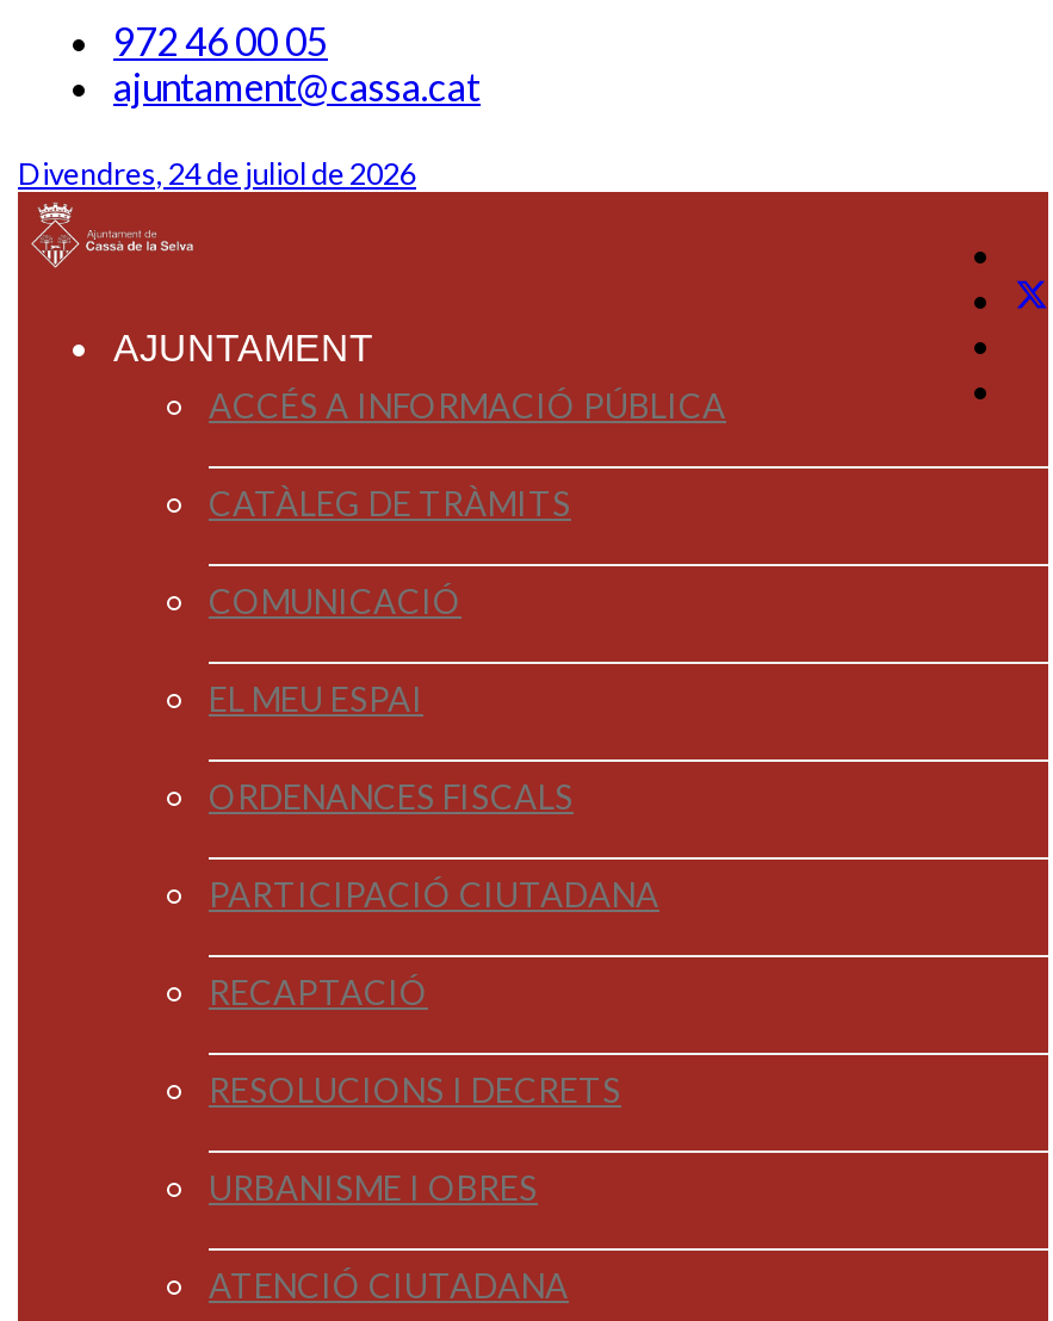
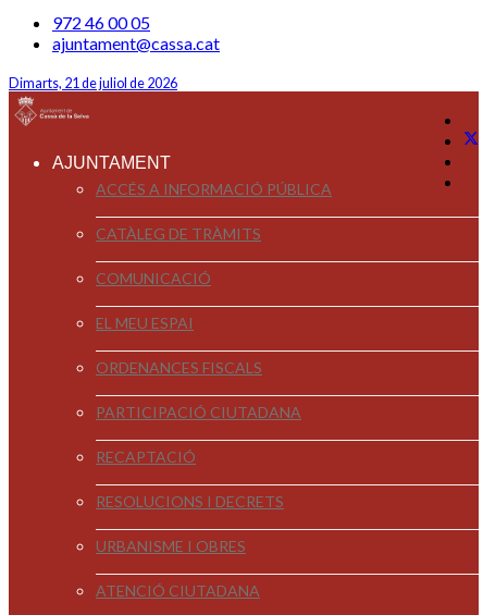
- Divendres, 24 de juliol de 2026
+ Dimarts, 21 de juliol de 2026
